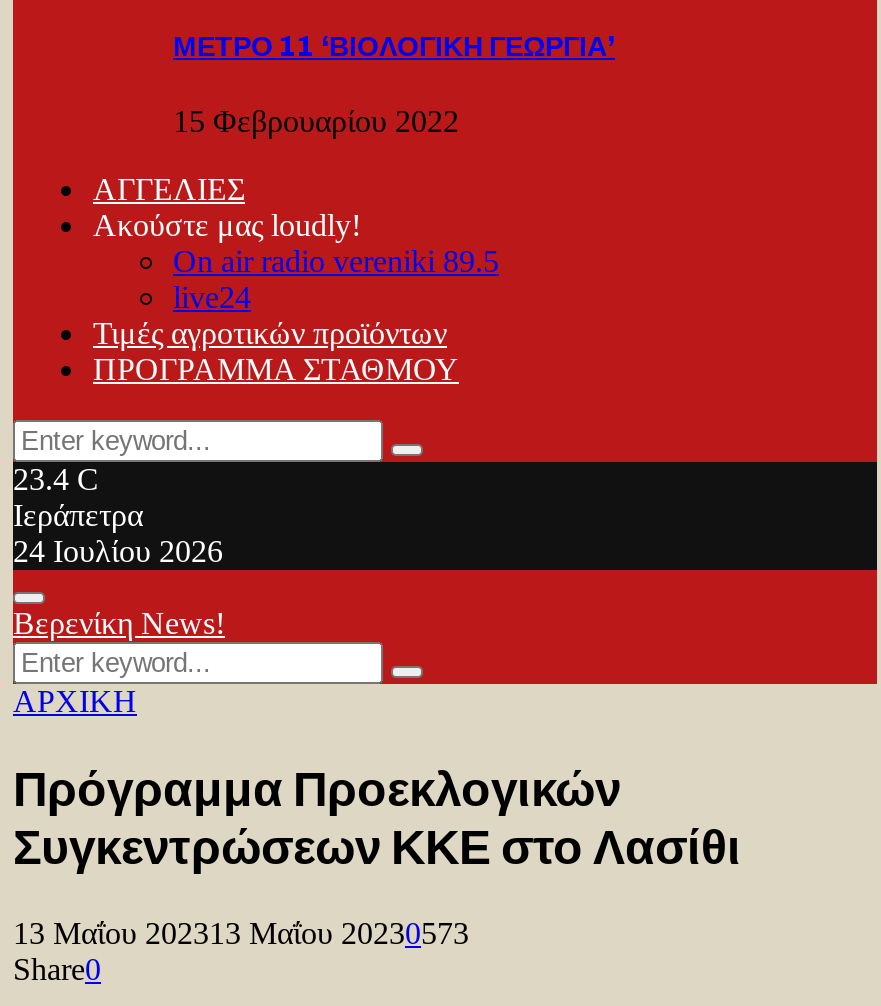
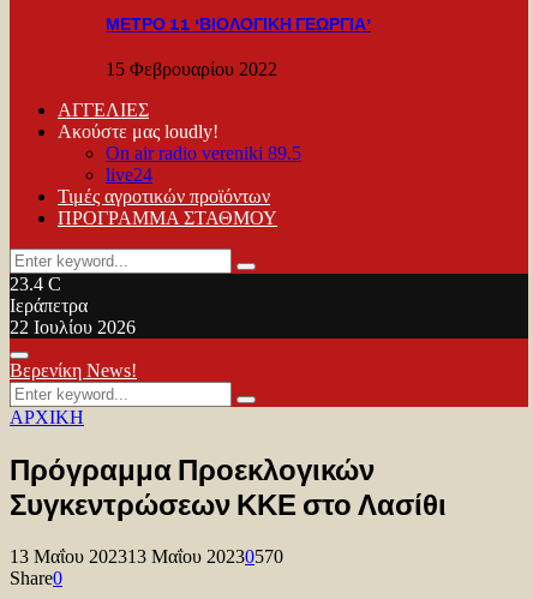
- 24 Ιουλίου 2026
+ 22 Ιουλίου 2026

- 13 Μαΐου 202313 Μαΐου 20230573
+ 13 Μαΐου 202313 Μαΐου 20230570
